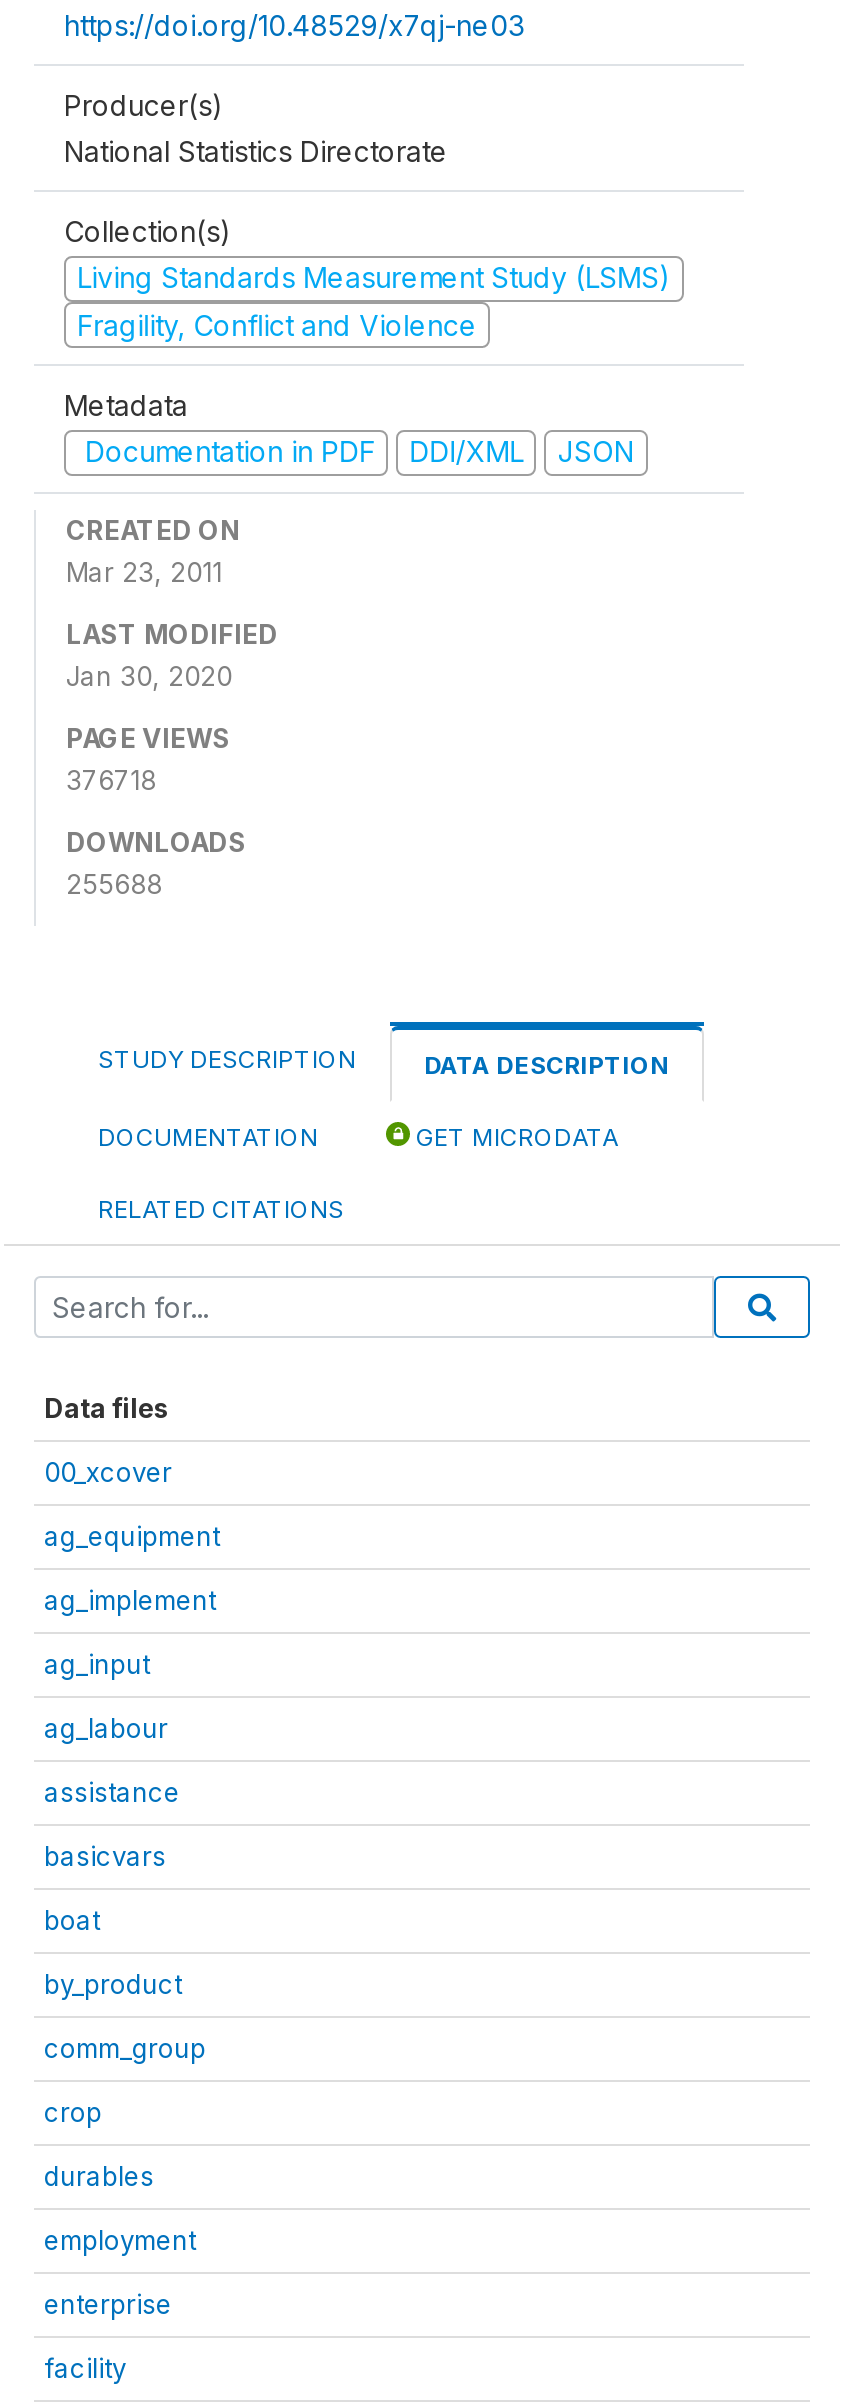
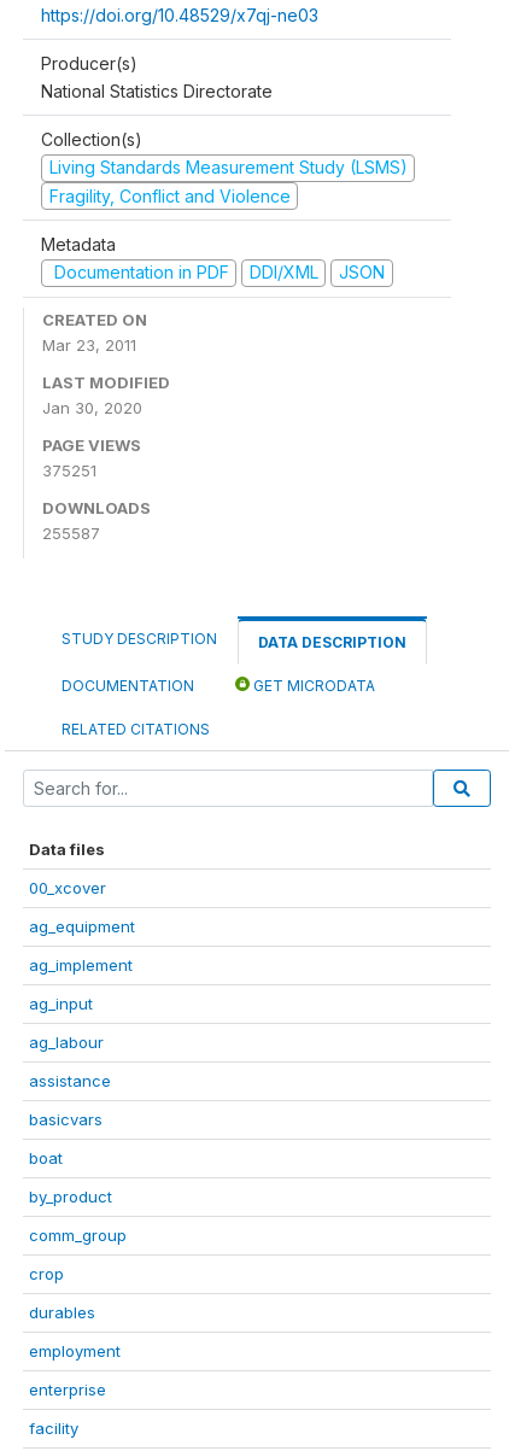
- 376718
+ 375251

- 255688
+ 255587
